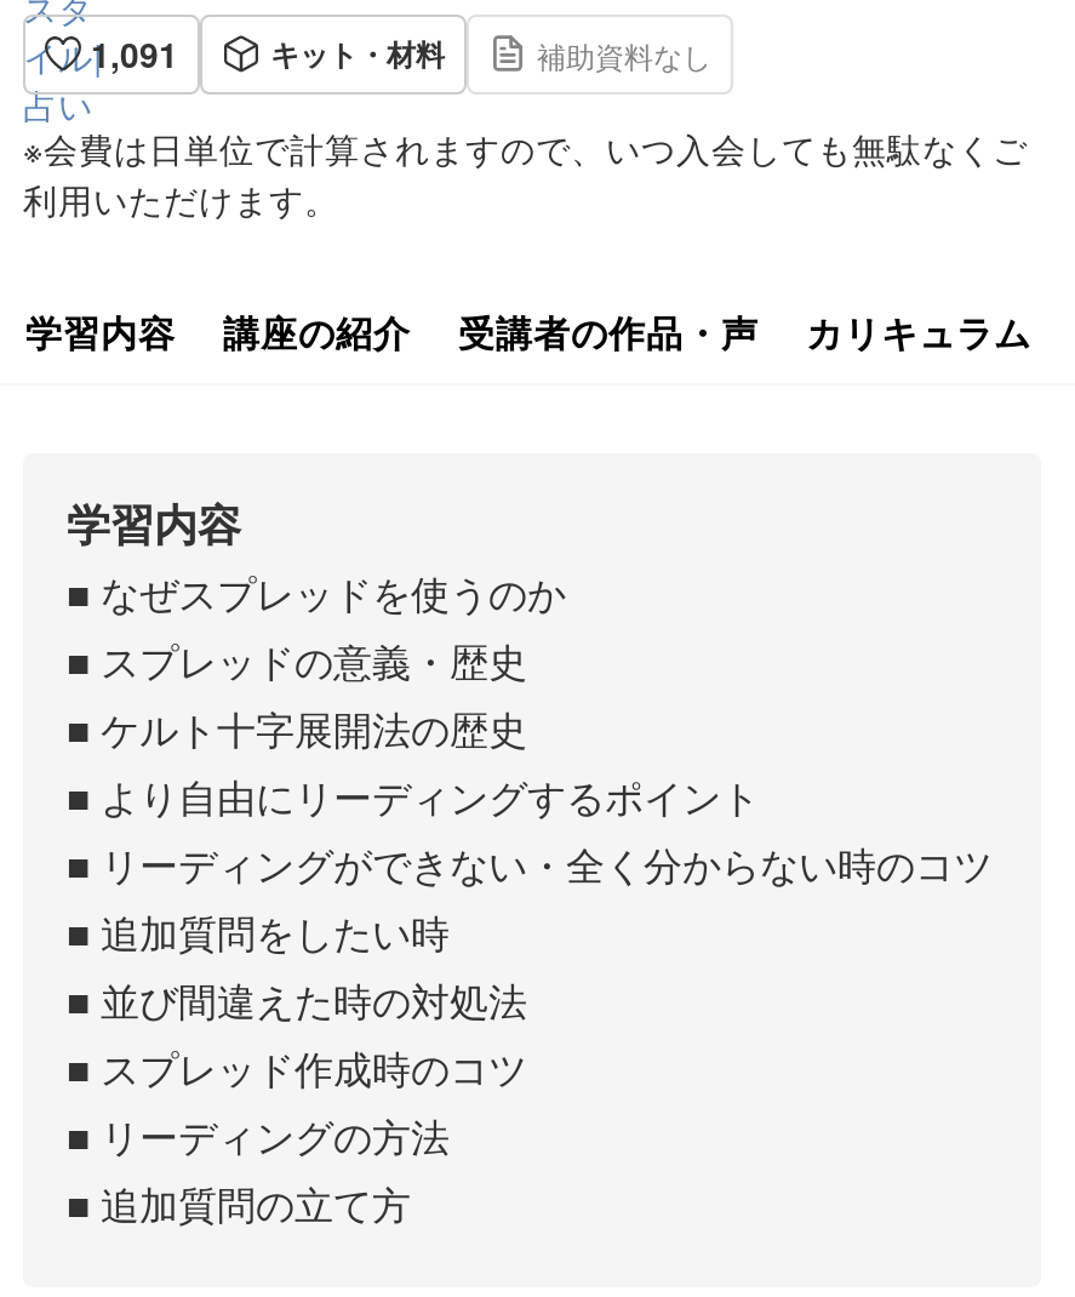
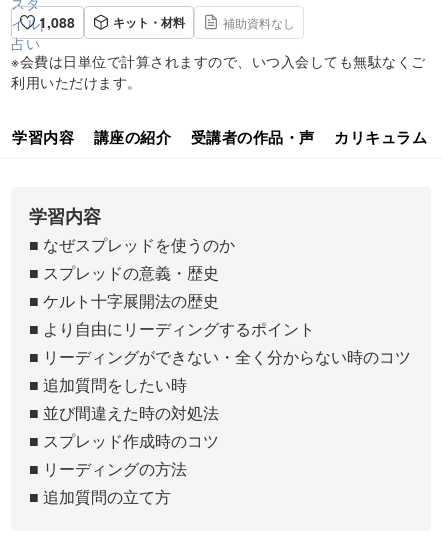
- 1,091
+ 1,088
